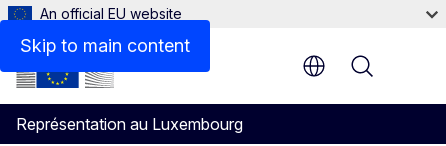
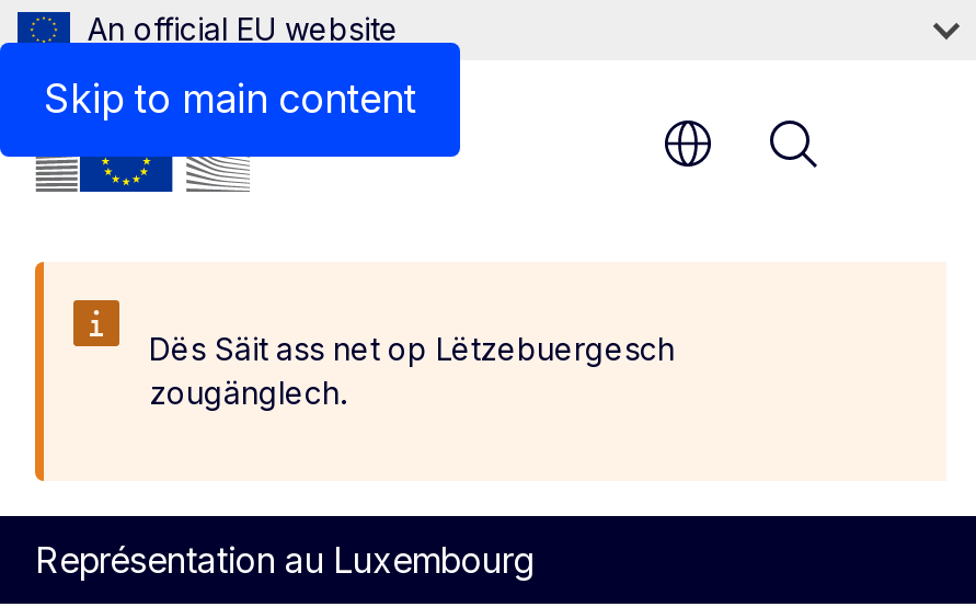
+ [image]
+ Dës Säit ass net op Lëtzebuergesch
+ zougänglech.
